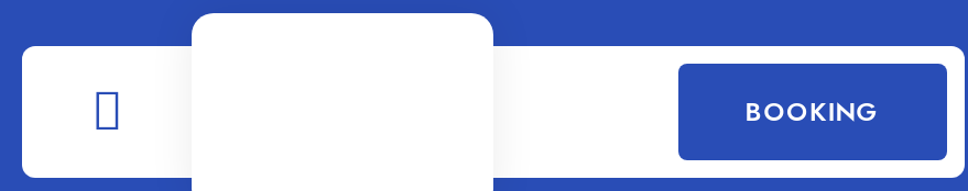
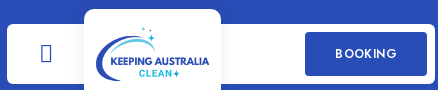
+ [image]
